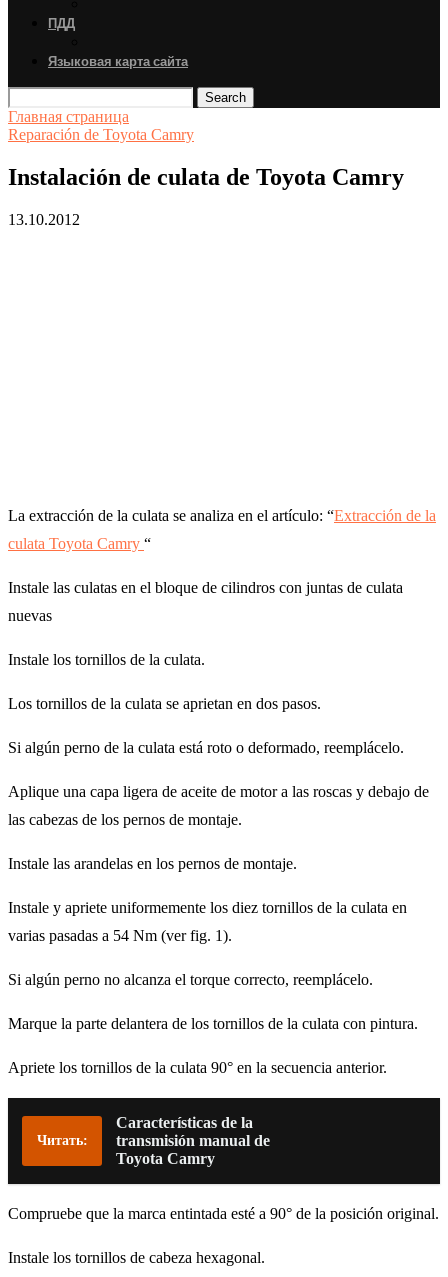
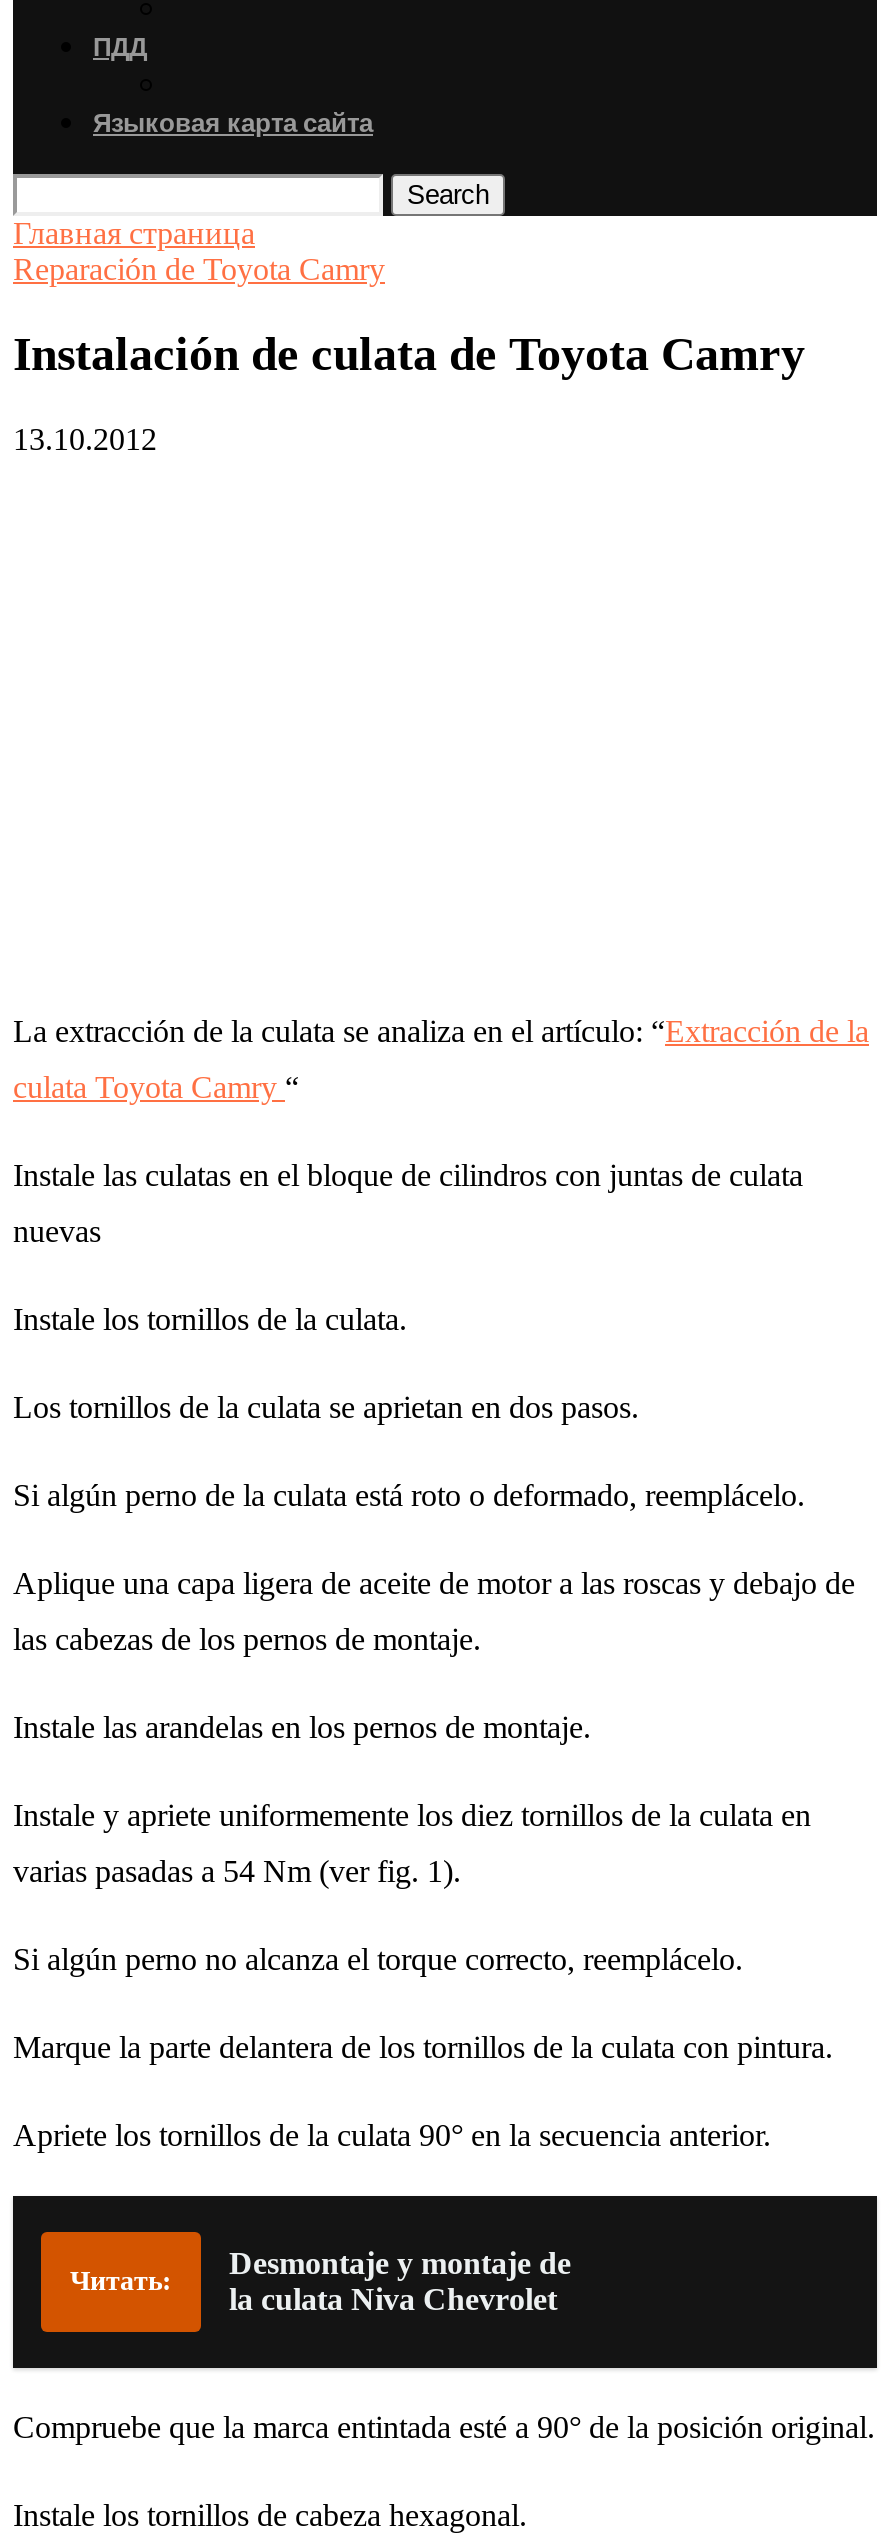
- Características de la
- transmisión manual de
- Toyota Camry
+ Desmontaje y montaje de
+ la culata Niva Chevrolet
